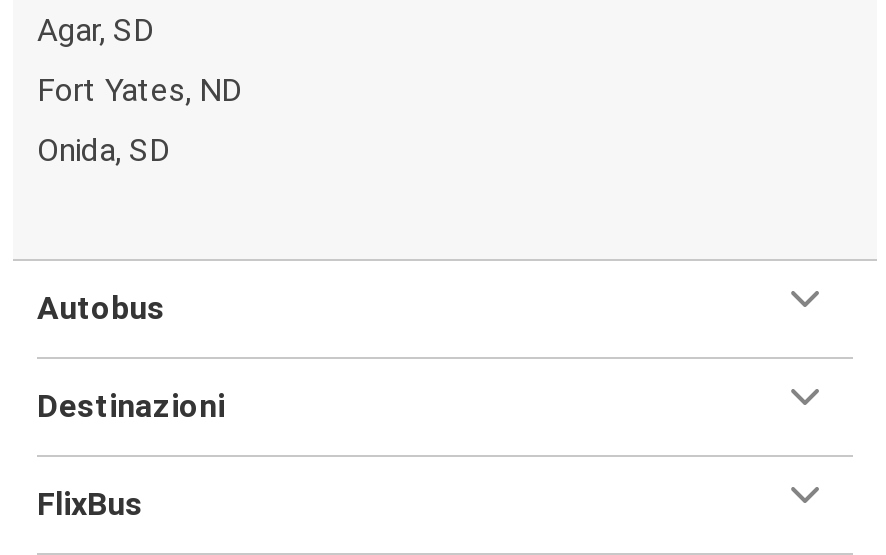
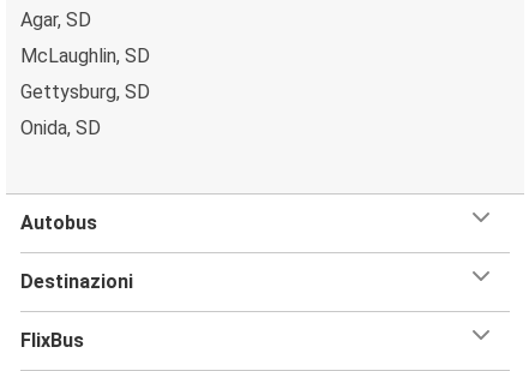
- Fort Yates, ND
+ McLaughlin, SD
+ Gettysburg, SD
